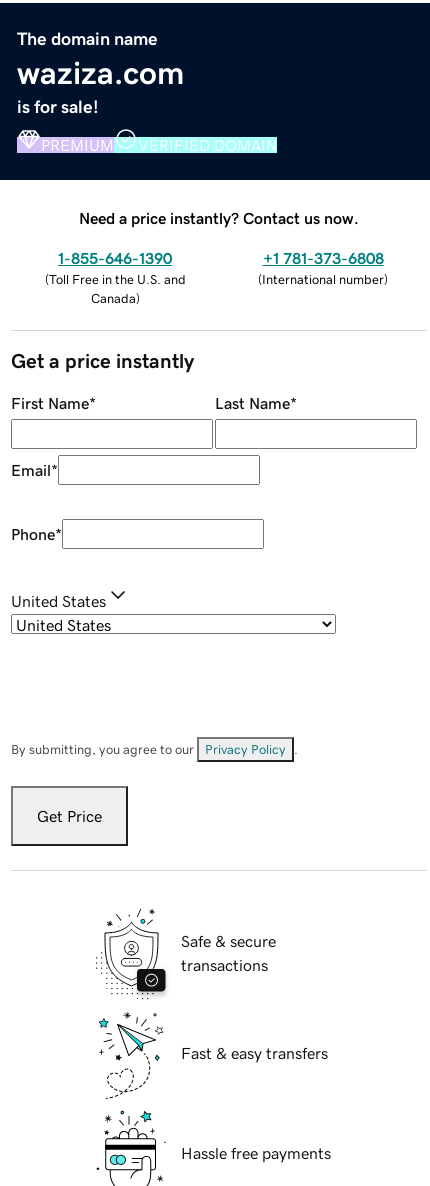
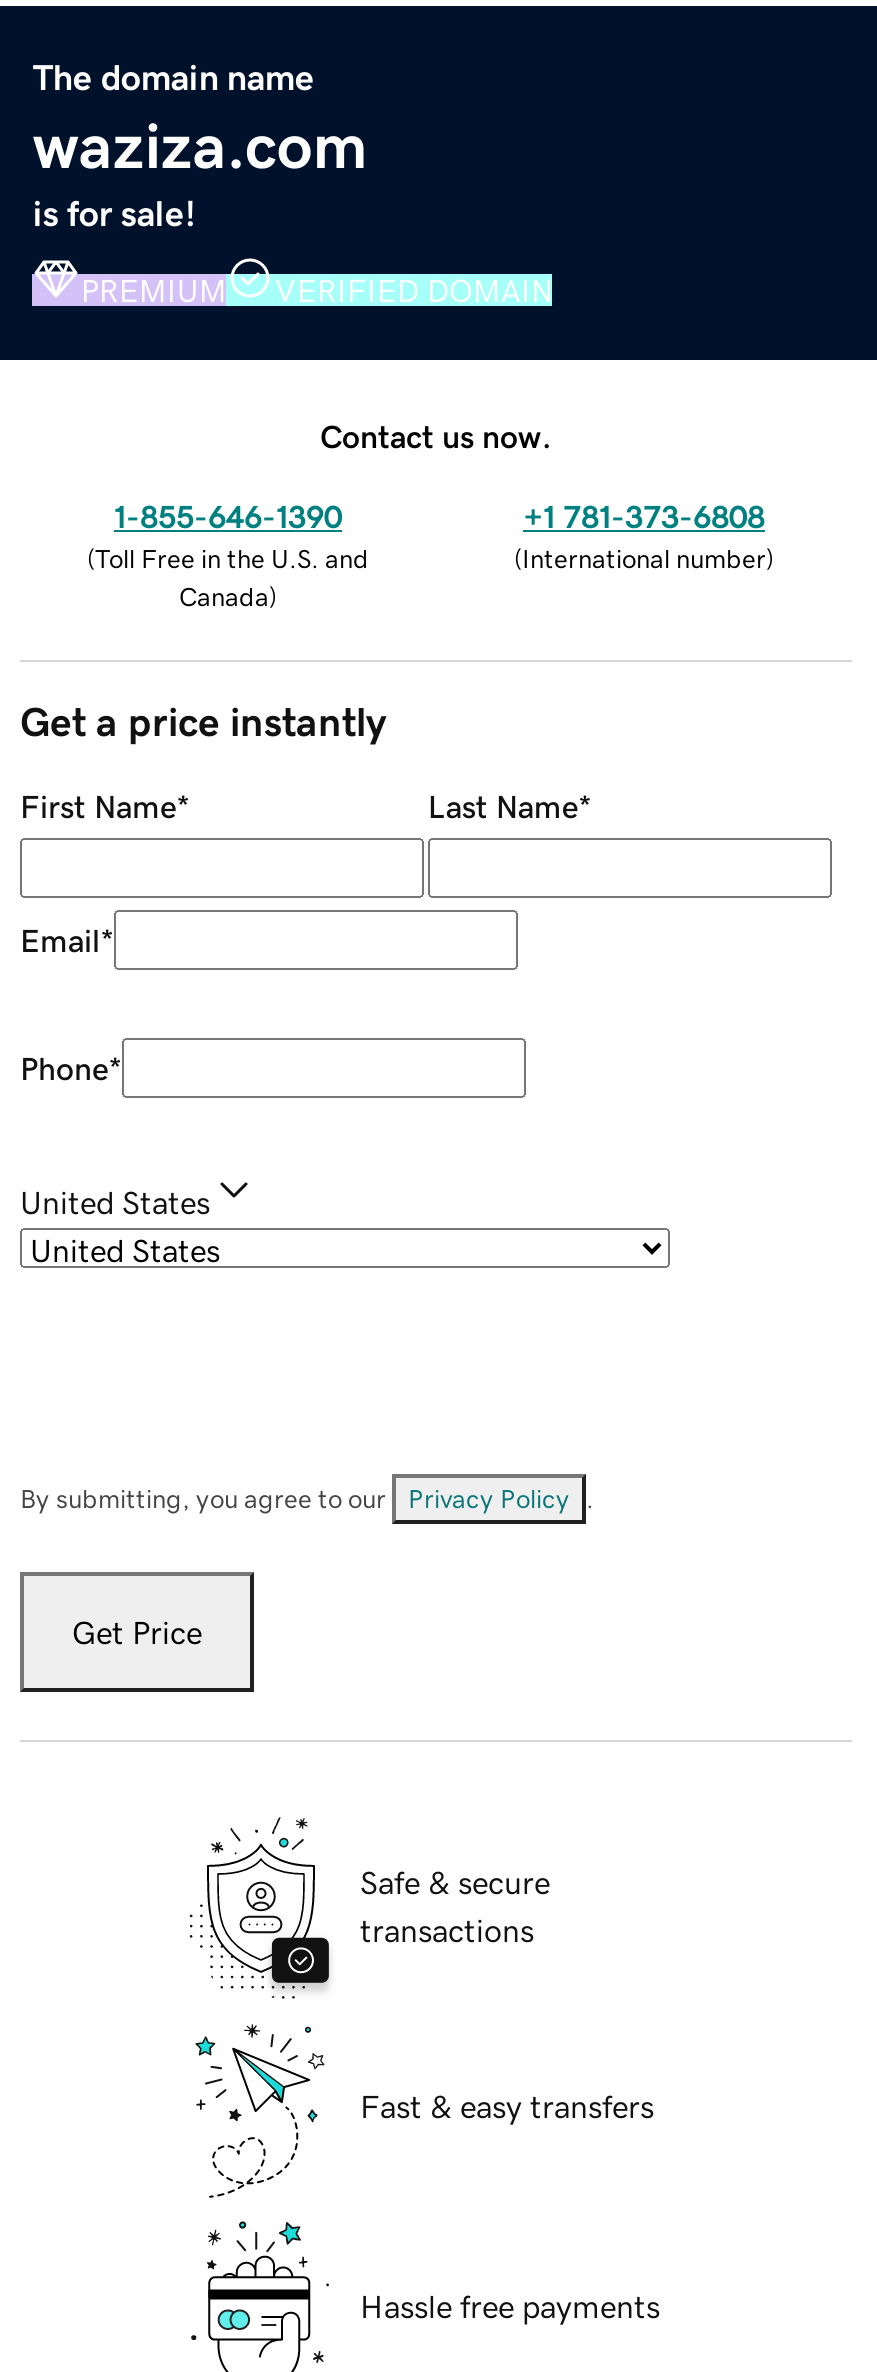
- Need a price instantly? Contact us now.
+ Contact us now.
